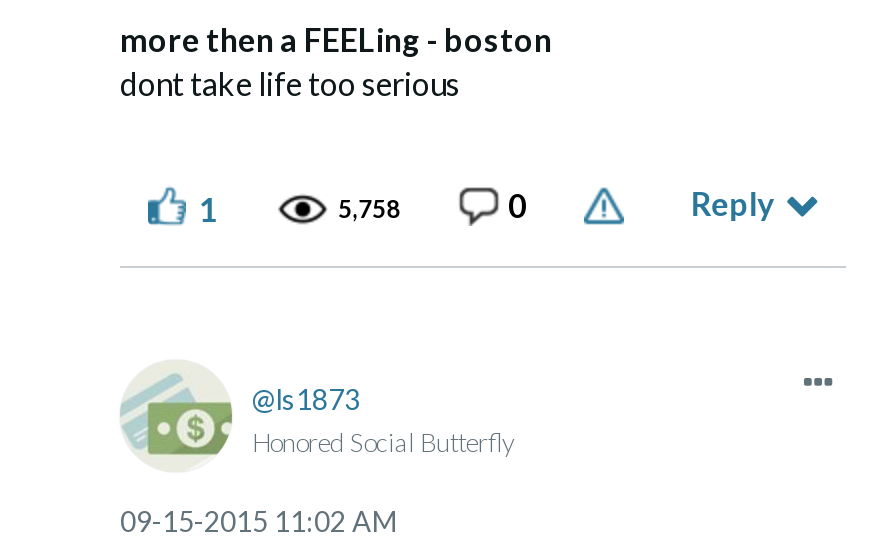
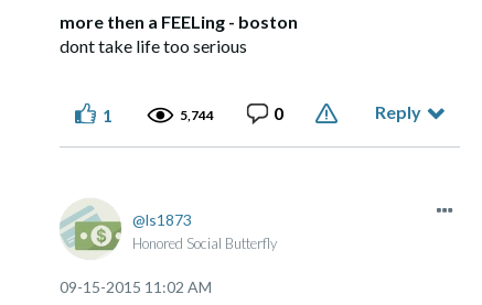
- 5,758
+ 5,744
